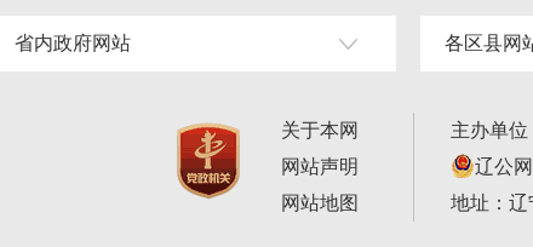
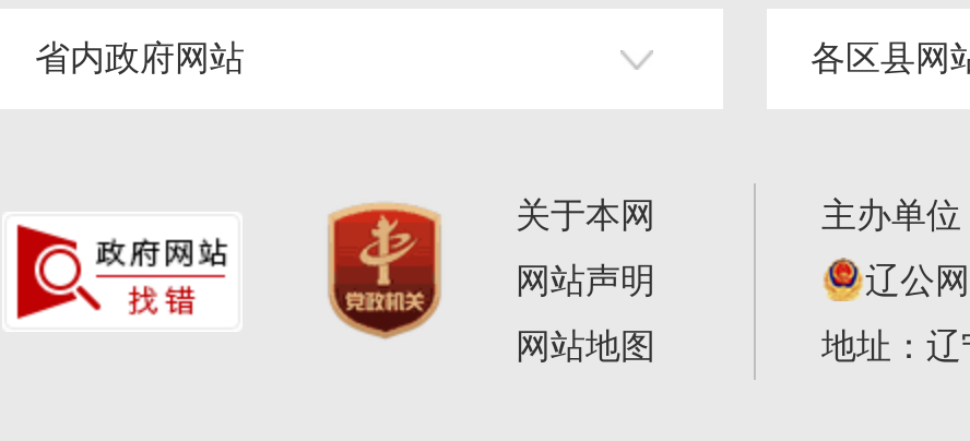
+ [image]
